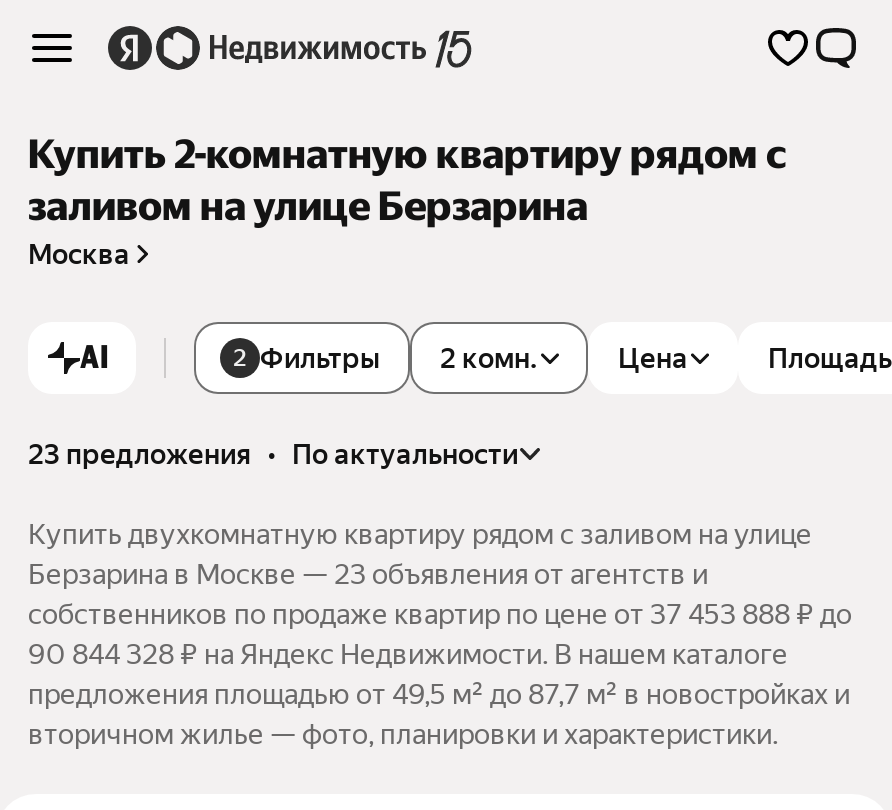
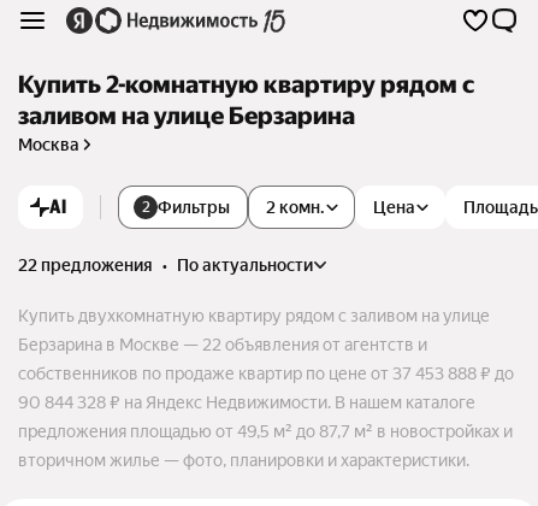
- 23 предложения • по актуальности
+ 22 предложения • по актуальности

- Берзарина в Москве — 23 объявления от агентств и
+ Берзарина в Москве — 22 объявления от агентств и
